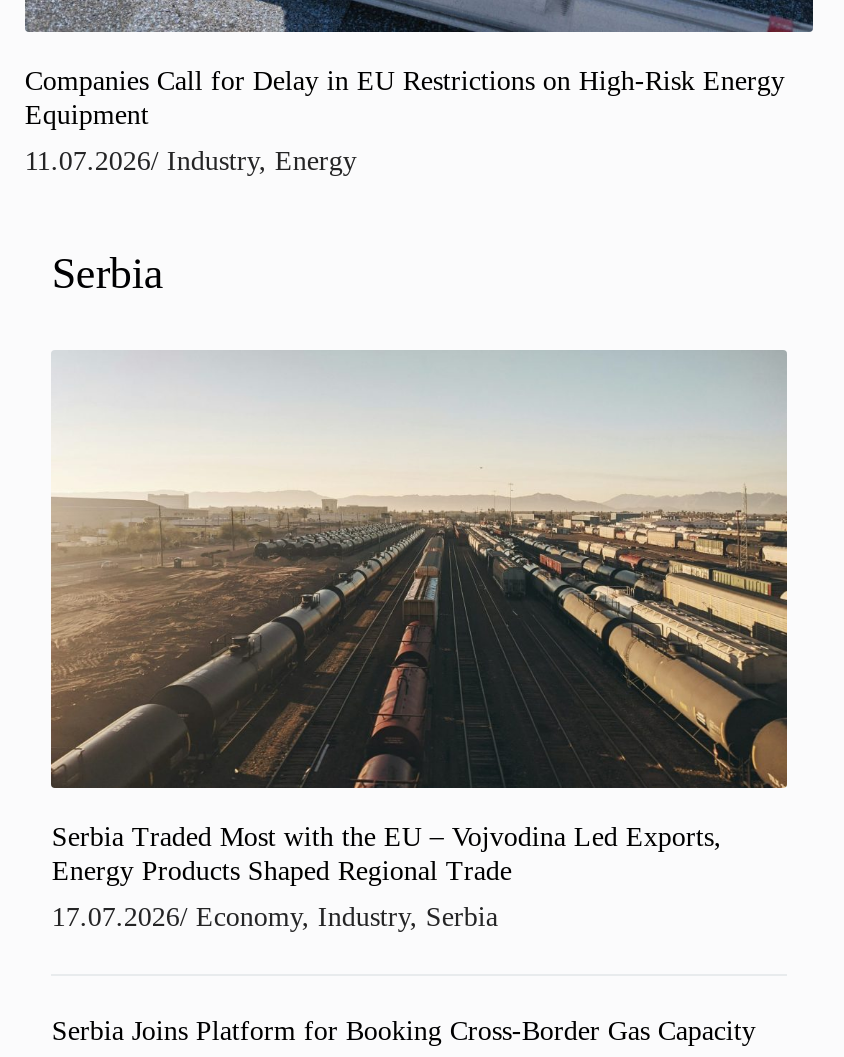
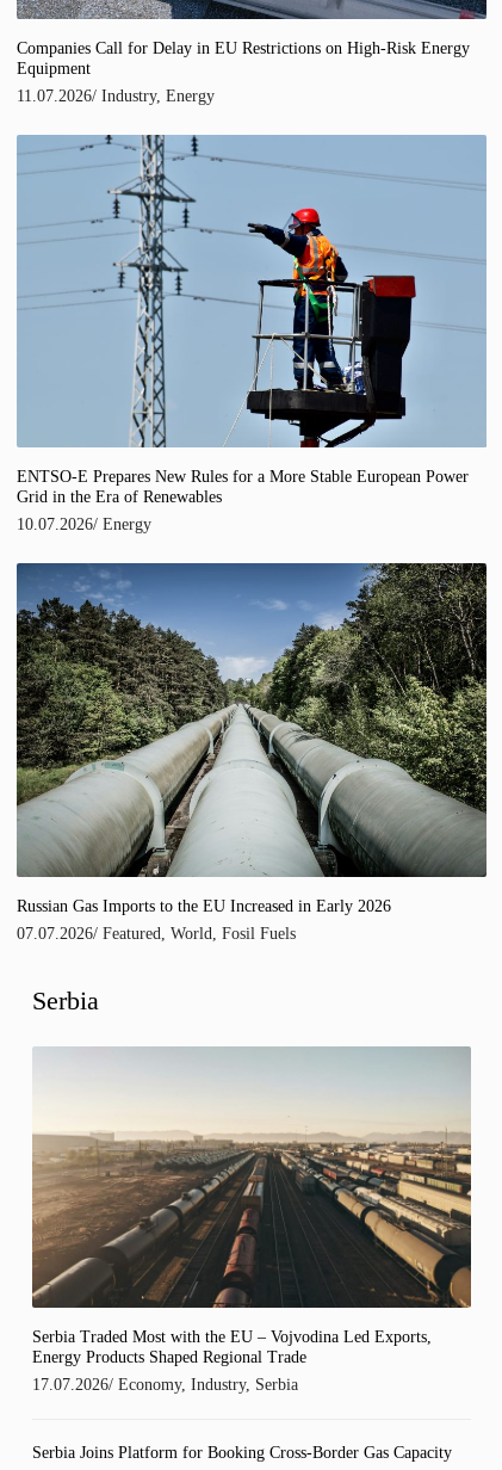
+ [image]
+ Russian Gas Imports to the EU Increased in Early 2026
+ 07.07.2026/ Featured, World, Fosil Fuels

+ [image]
+ ENTSO-E Prepares New Rules for a More Stable European Power
+ Grid in the Era of Renewables
+ 10.07.2026/ Energy
